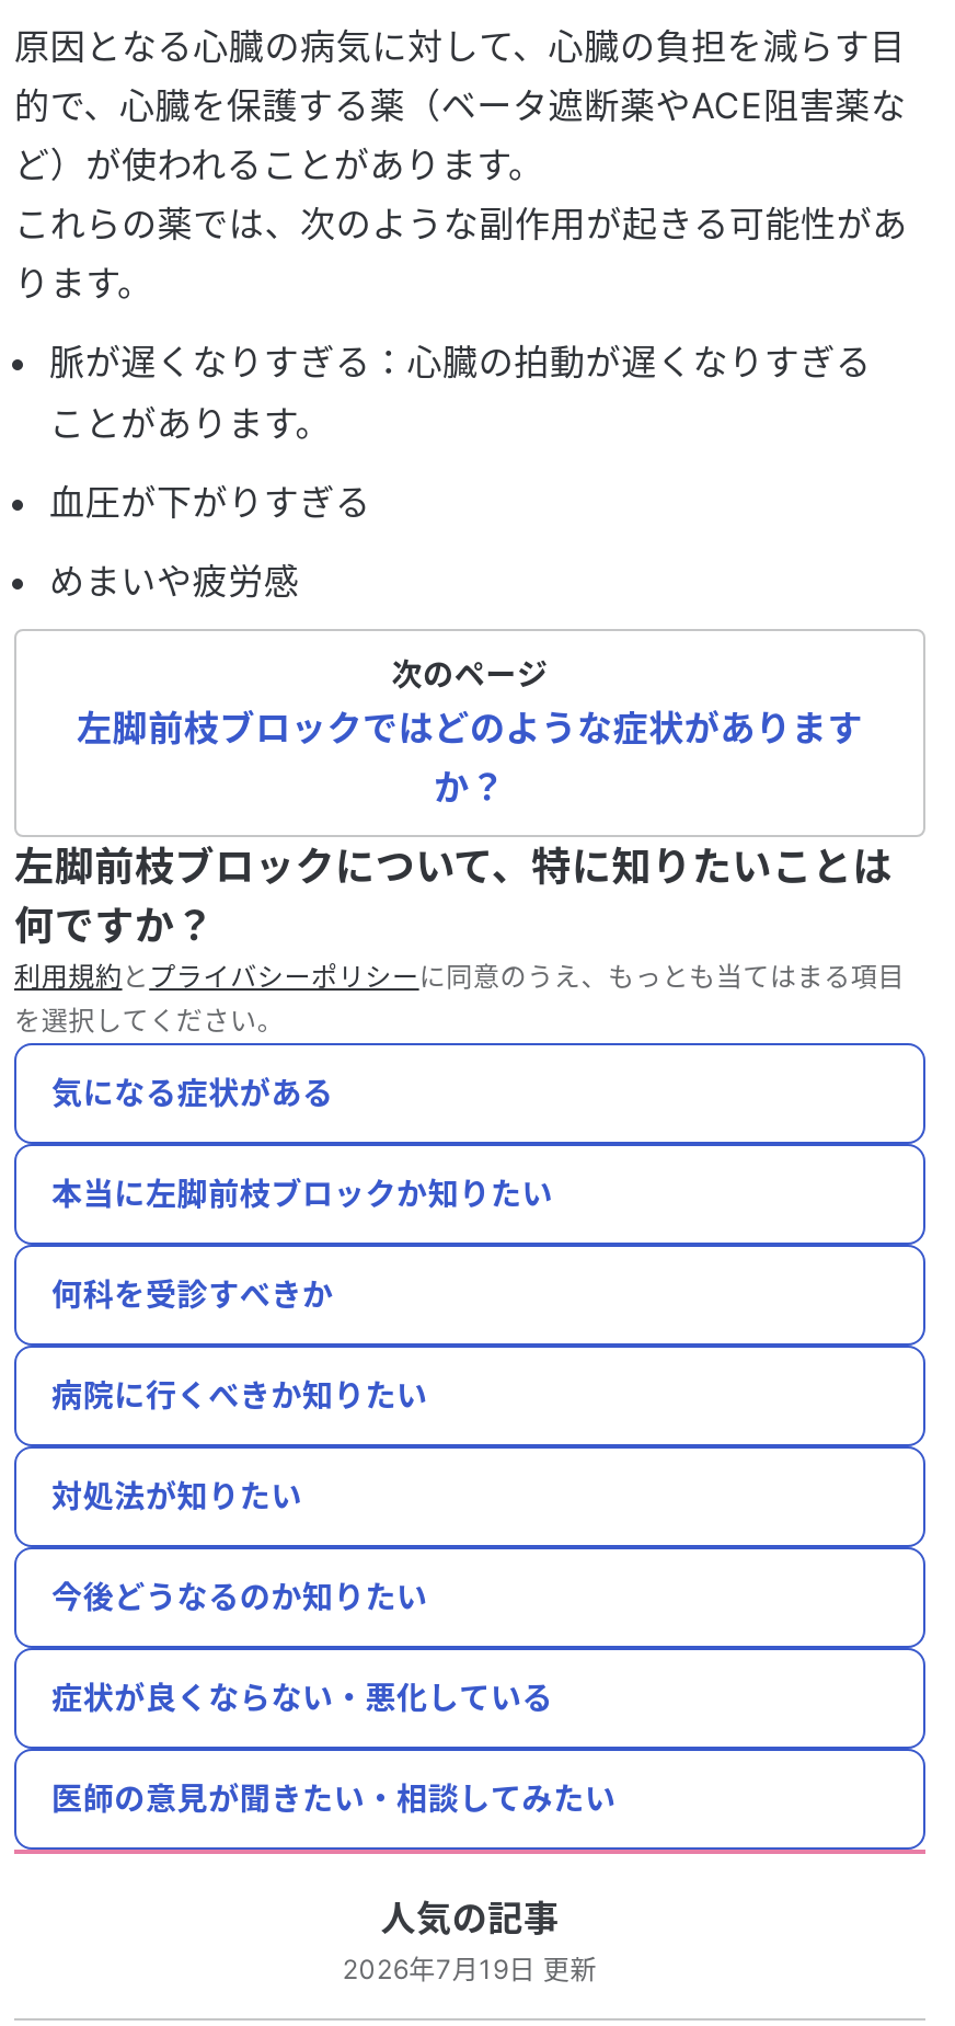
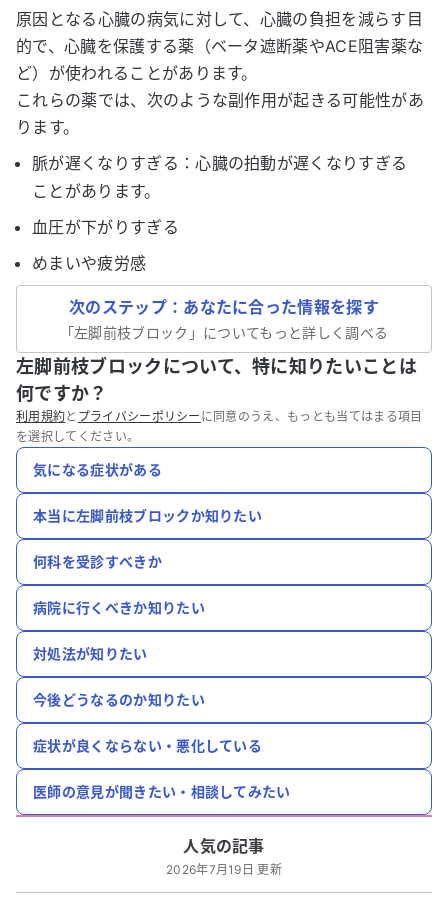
- 次のページ
- 左脚前枝ブロックではどのような症状があります
- か？
+ 次のステップ：あなたに合った情報を探す
+ 「左脚前枝ブロック」についてもっと詳しく調べる
